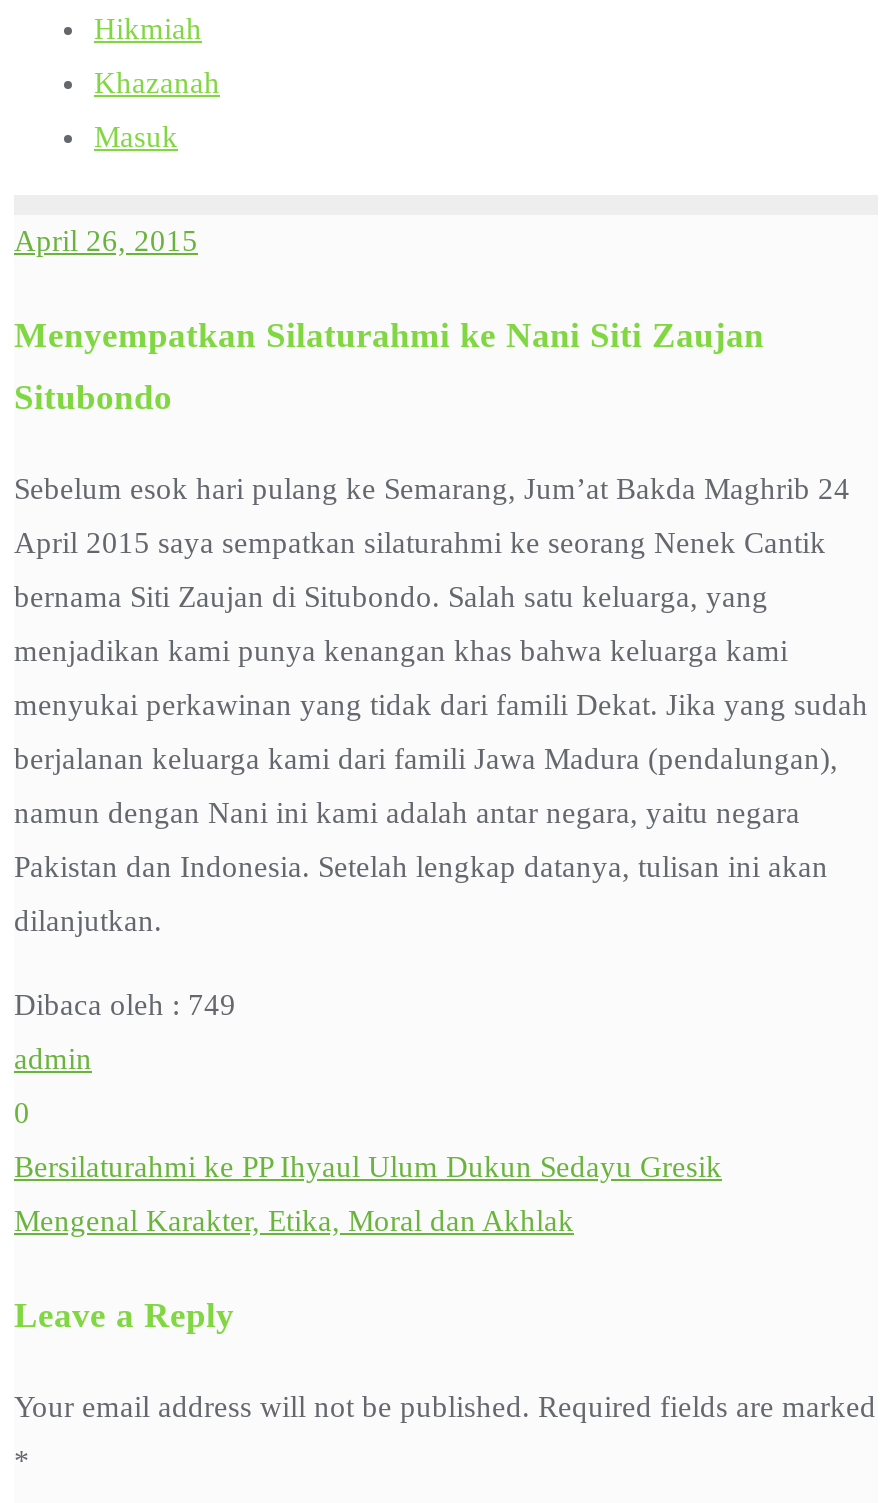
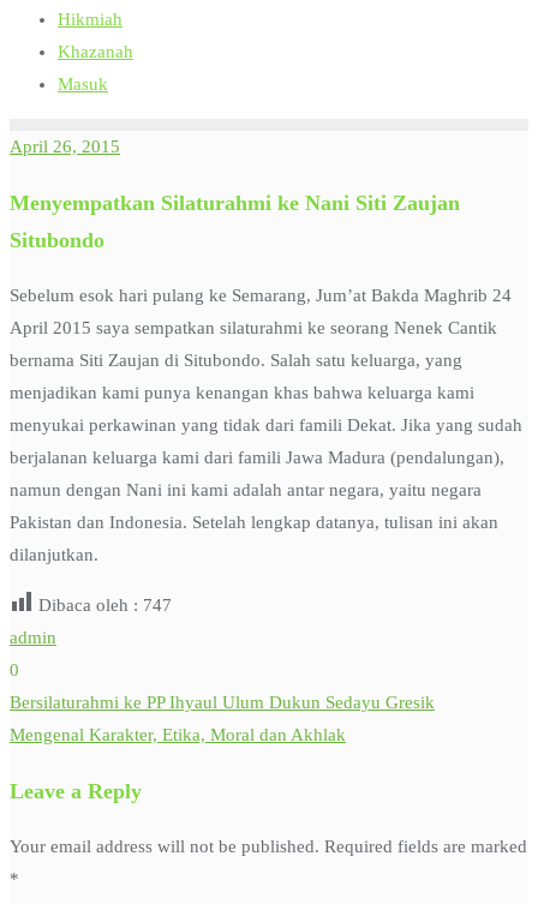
- Dibaca oleh : 749
+ Dibaca oleh : 747
